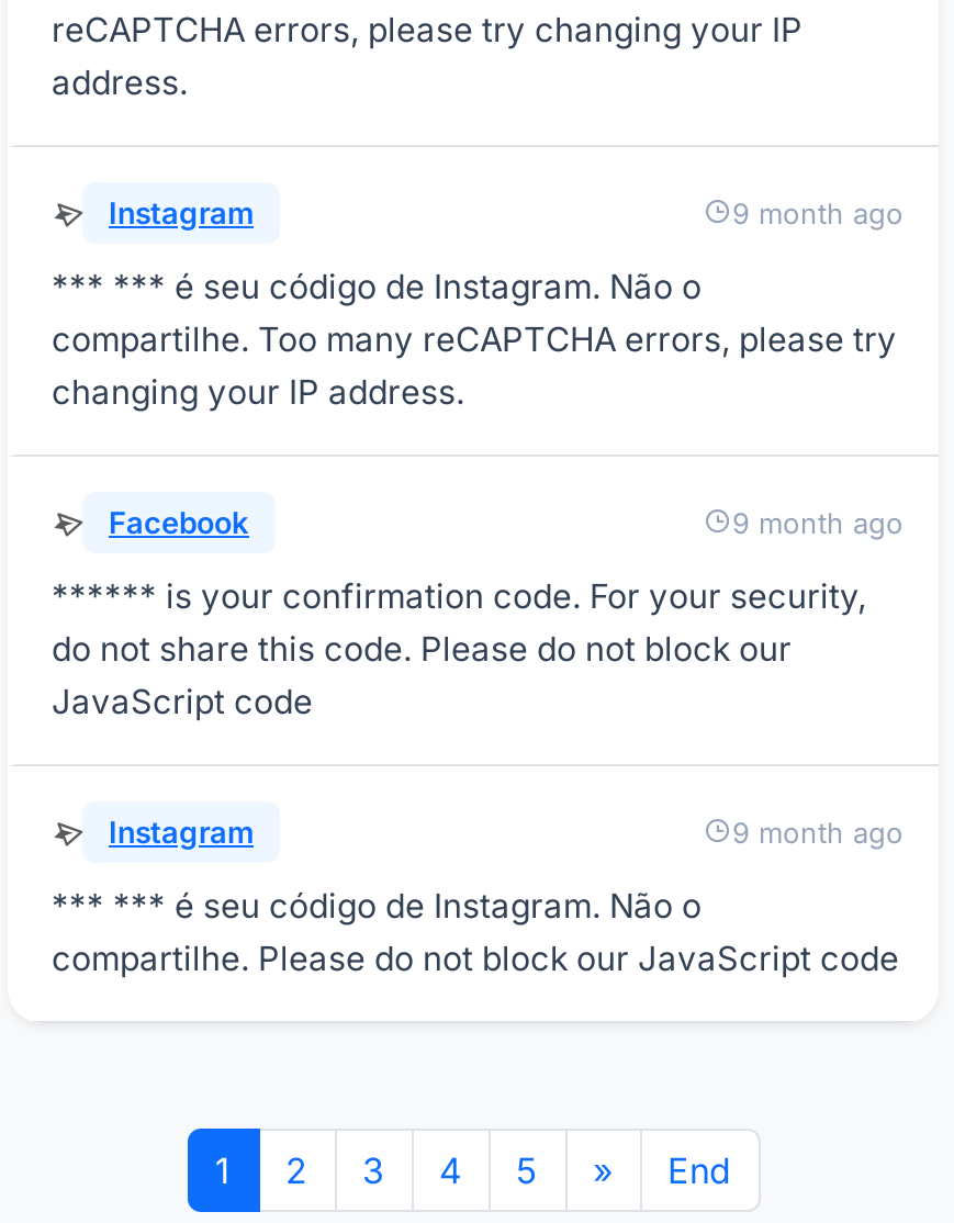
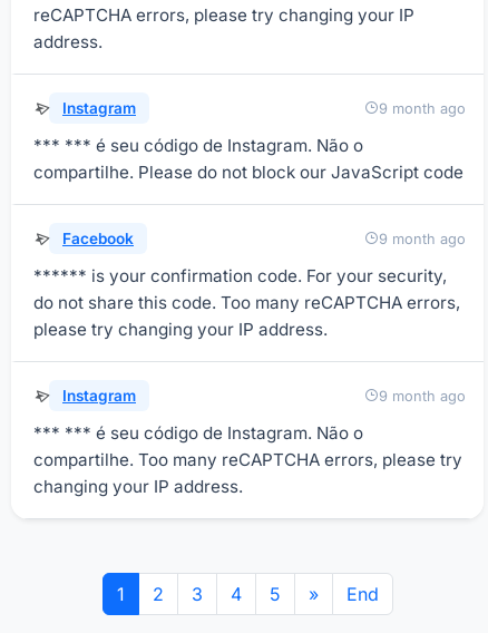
moved down: compartilhe. Too many reCAPTCHA errors, please try | changing your IP address.

moved up: Facebook | 9 month ago | ****** is your confirmation code. For your security,

- do not share this code. Please do not block our
- JavaScript code
+ do not share this code. Too many reCAPTCHA errors,
+ please try changing your IP address.

moved up: Instagram | 9 month ago | *** *** é seu código de Instagram. Não o

moved up: compartilhe. Please do not block our JavaScript code
